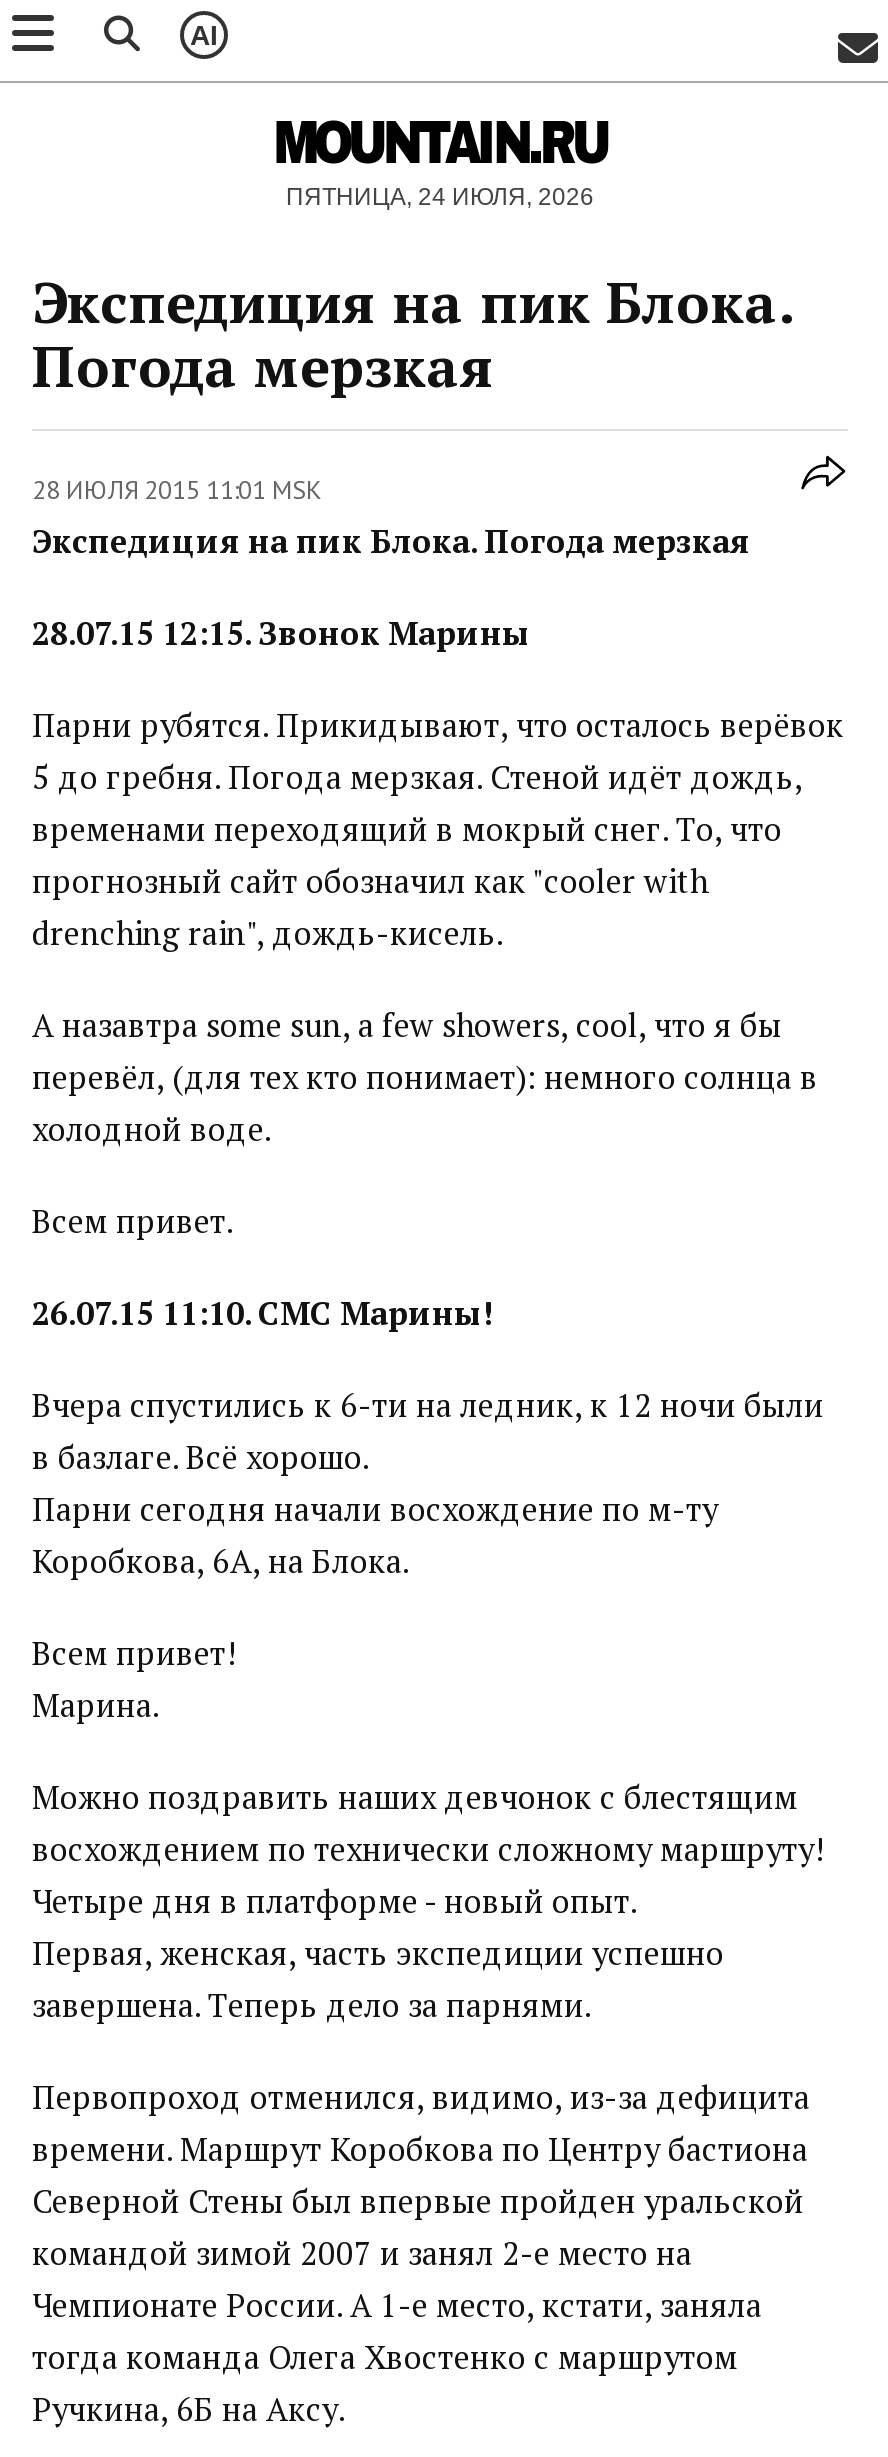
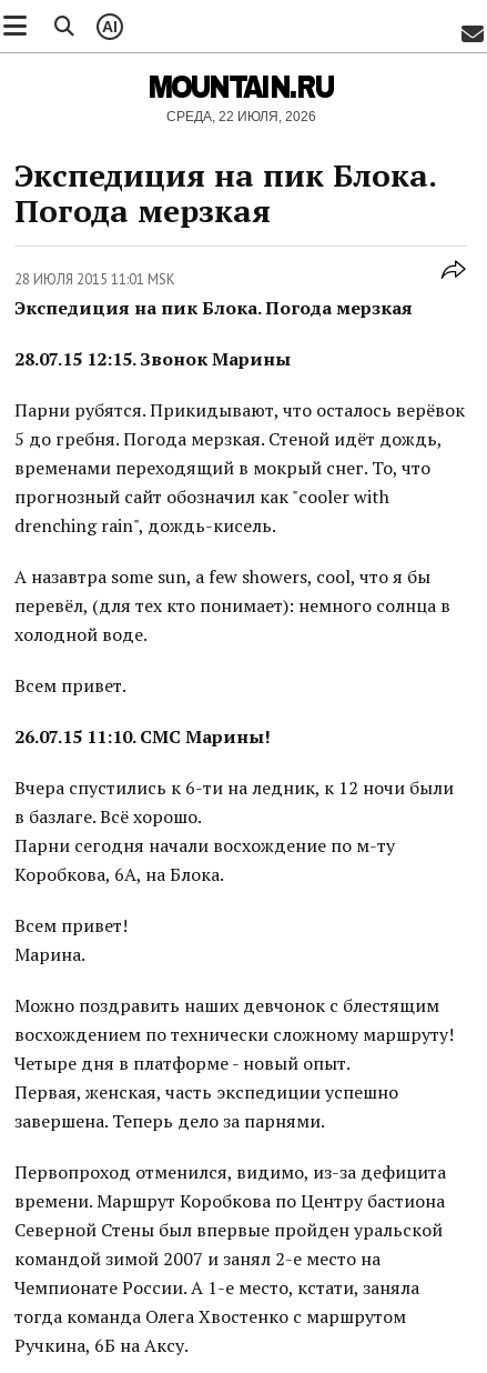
- ПЯТНИЦА, 24 ИЮЛЯ, 2026
+ СРЕДА, 22 ИЮЛЯ, 2026
